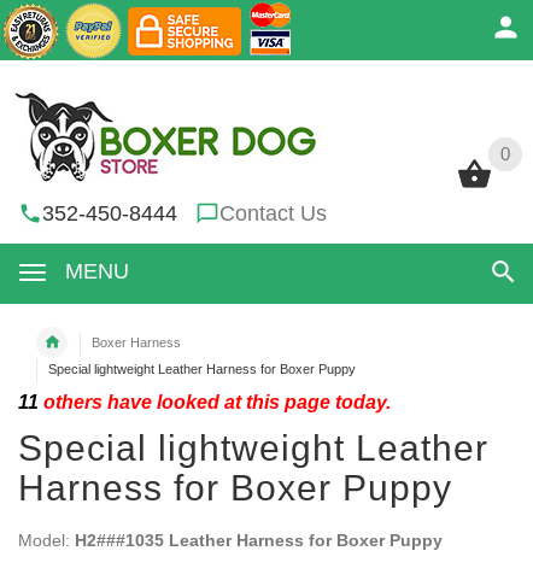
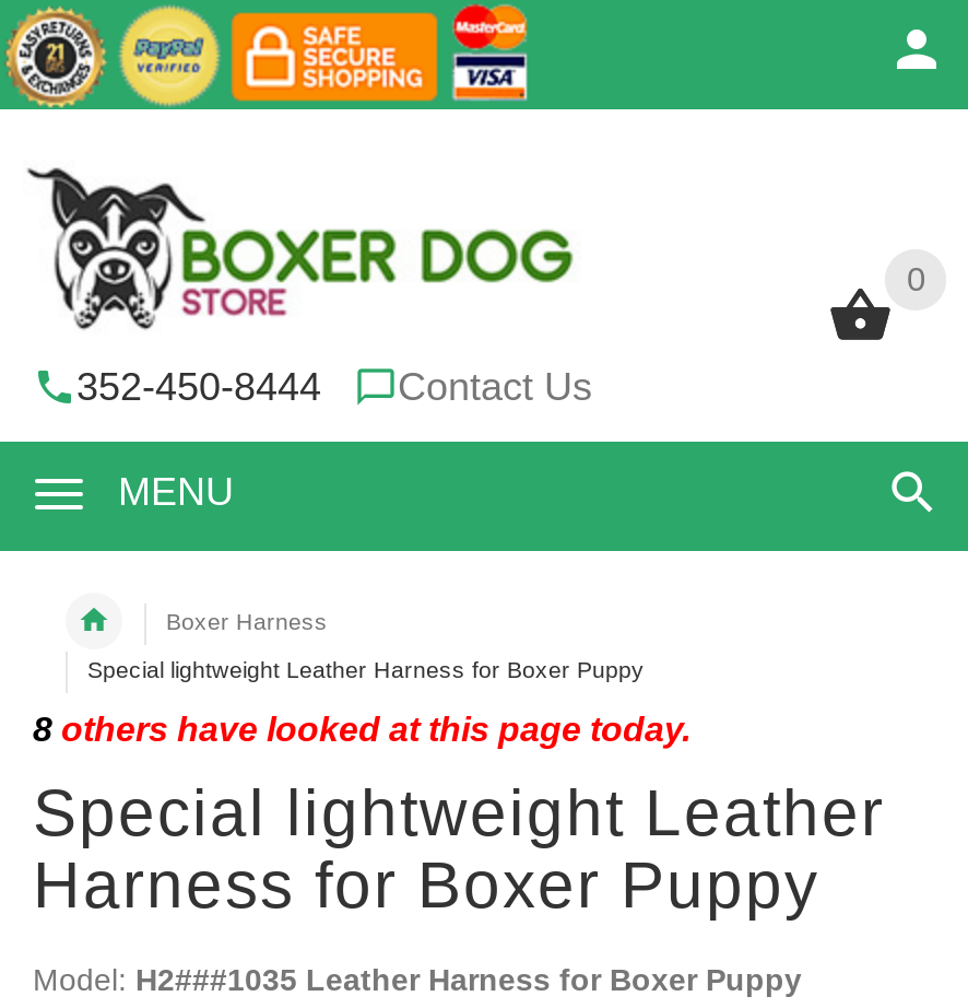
- 11 others have looked at this page today.
+ 8 others have looked at this page today.
